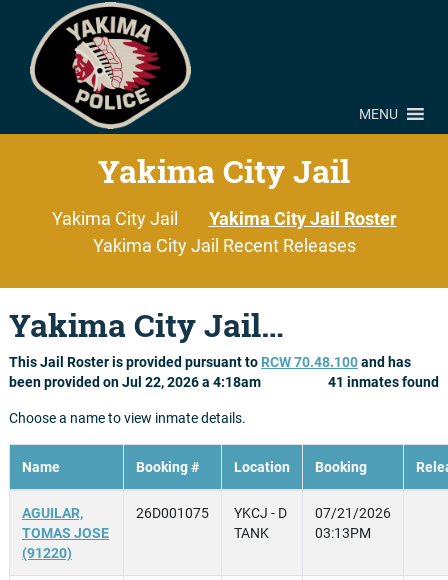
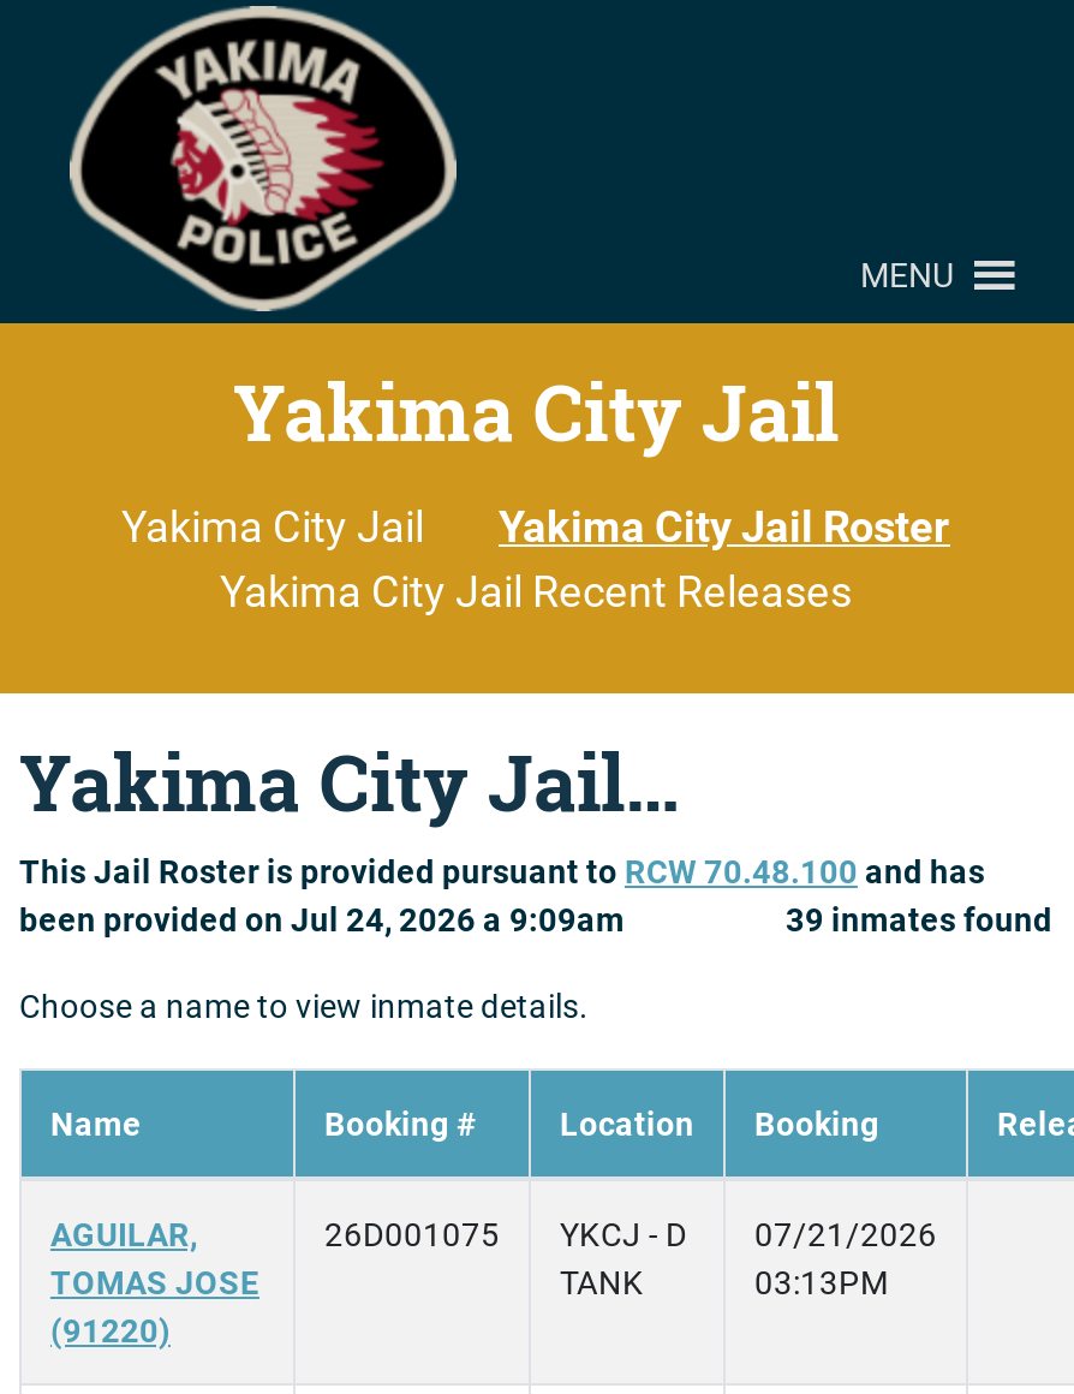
- been provided on Jul 22, 2026 a 4:18am
+ been provided on Jul 24, 2026 a 9:09am

- 41 inmates found
+ 39 inmates found
